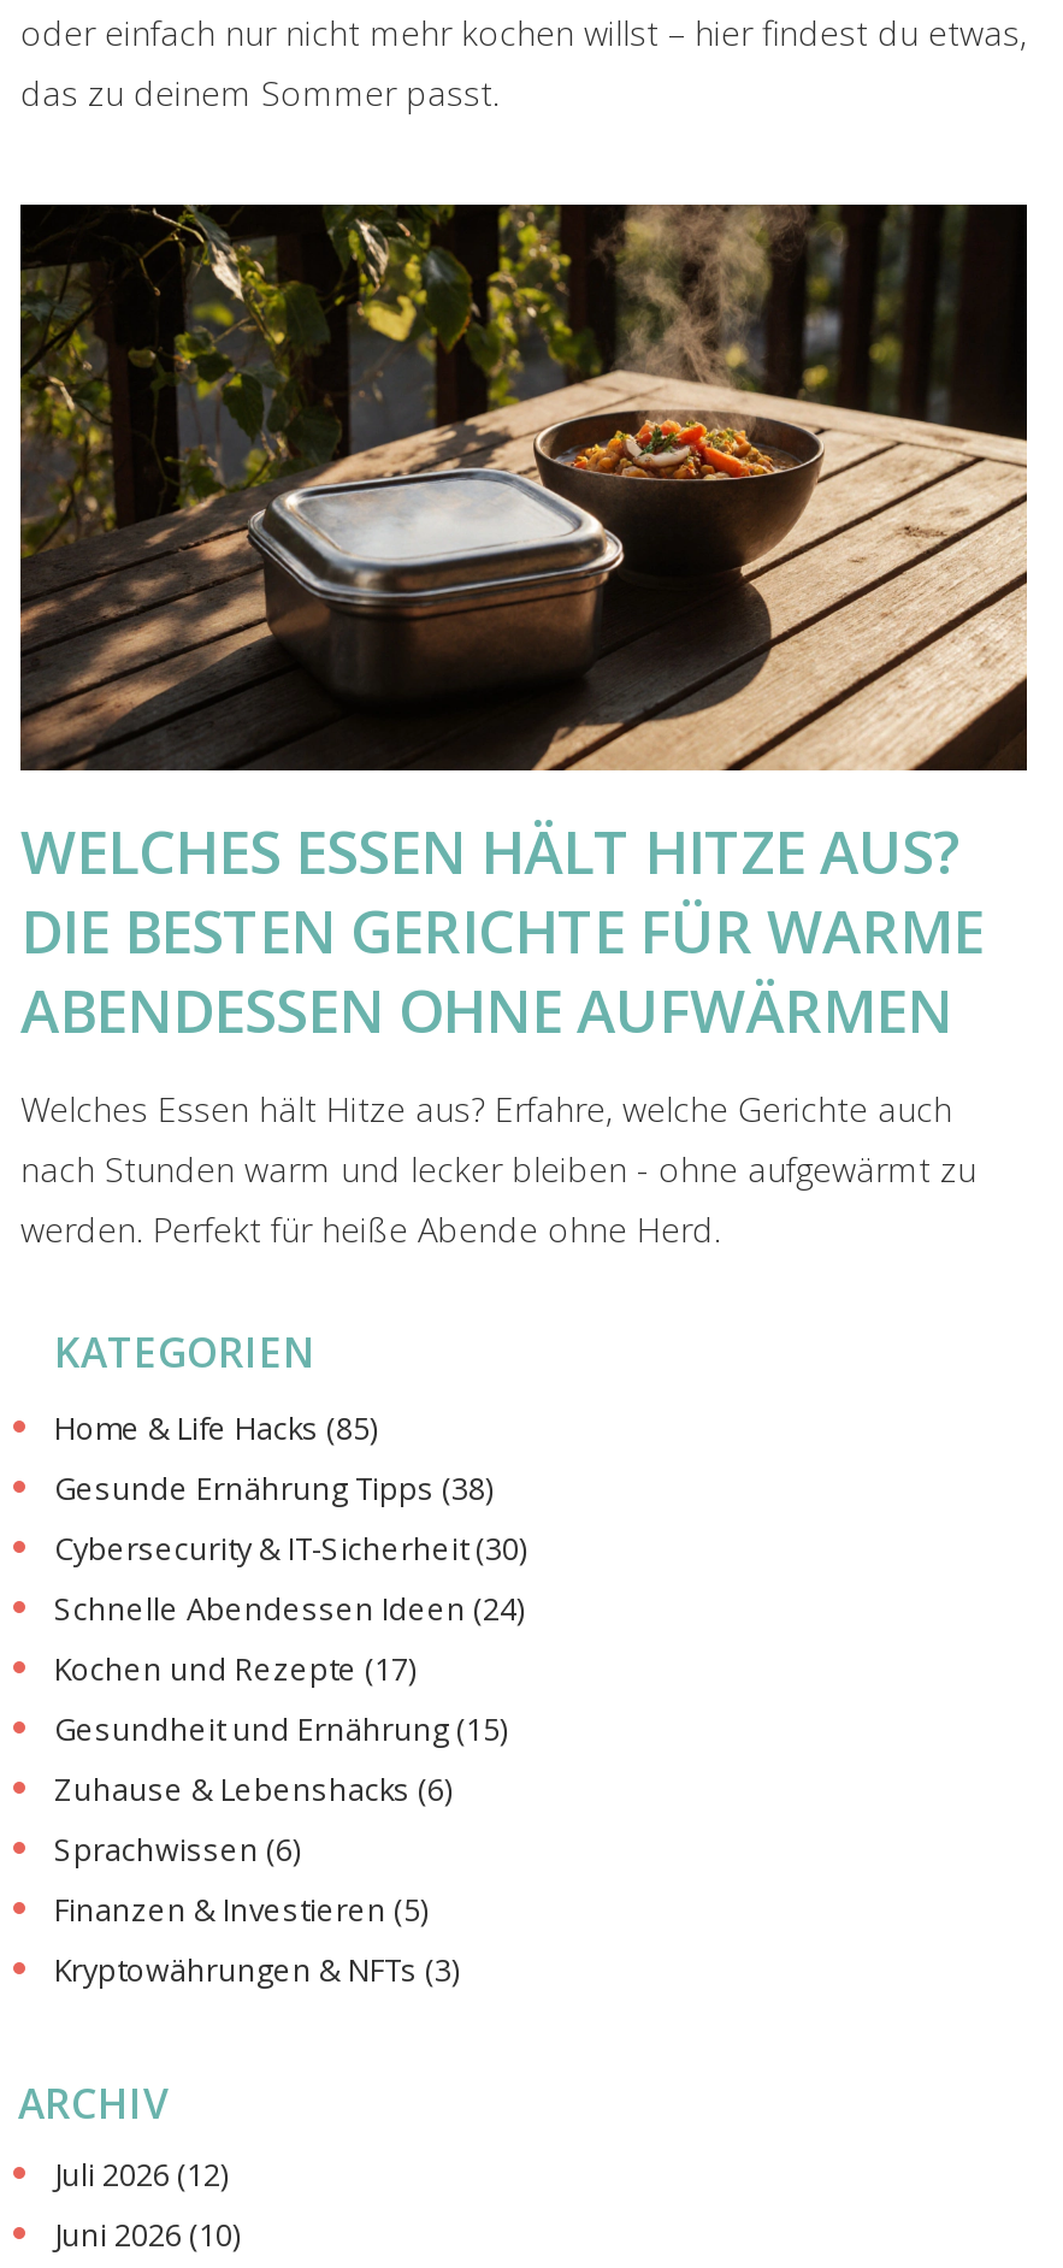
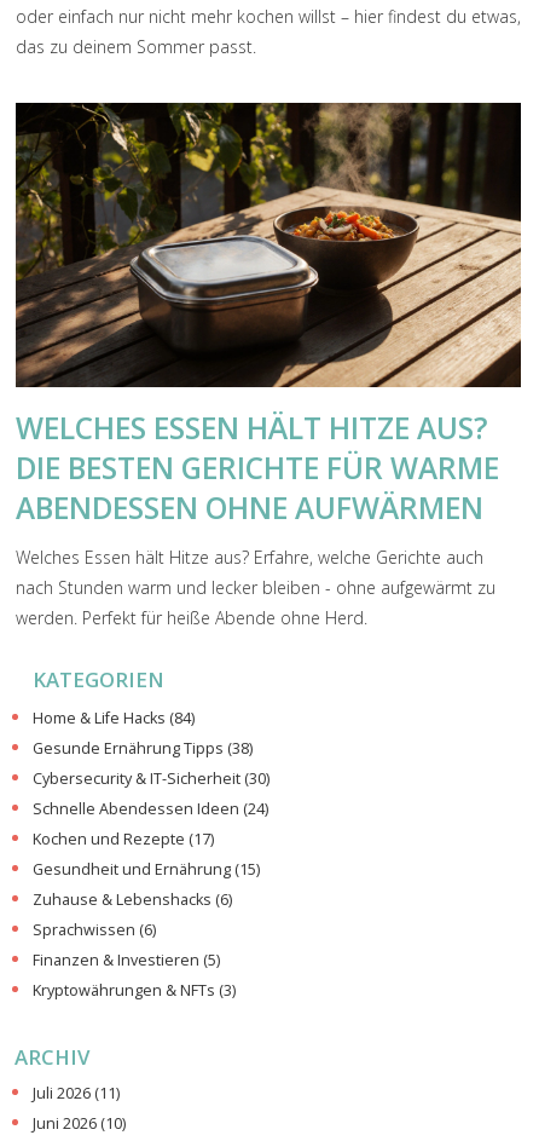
- Home & Life Hacks (85)
+ Home & Life Hacks (84)

- Juli 2026 (12)
+ Juli 2026 (11)
